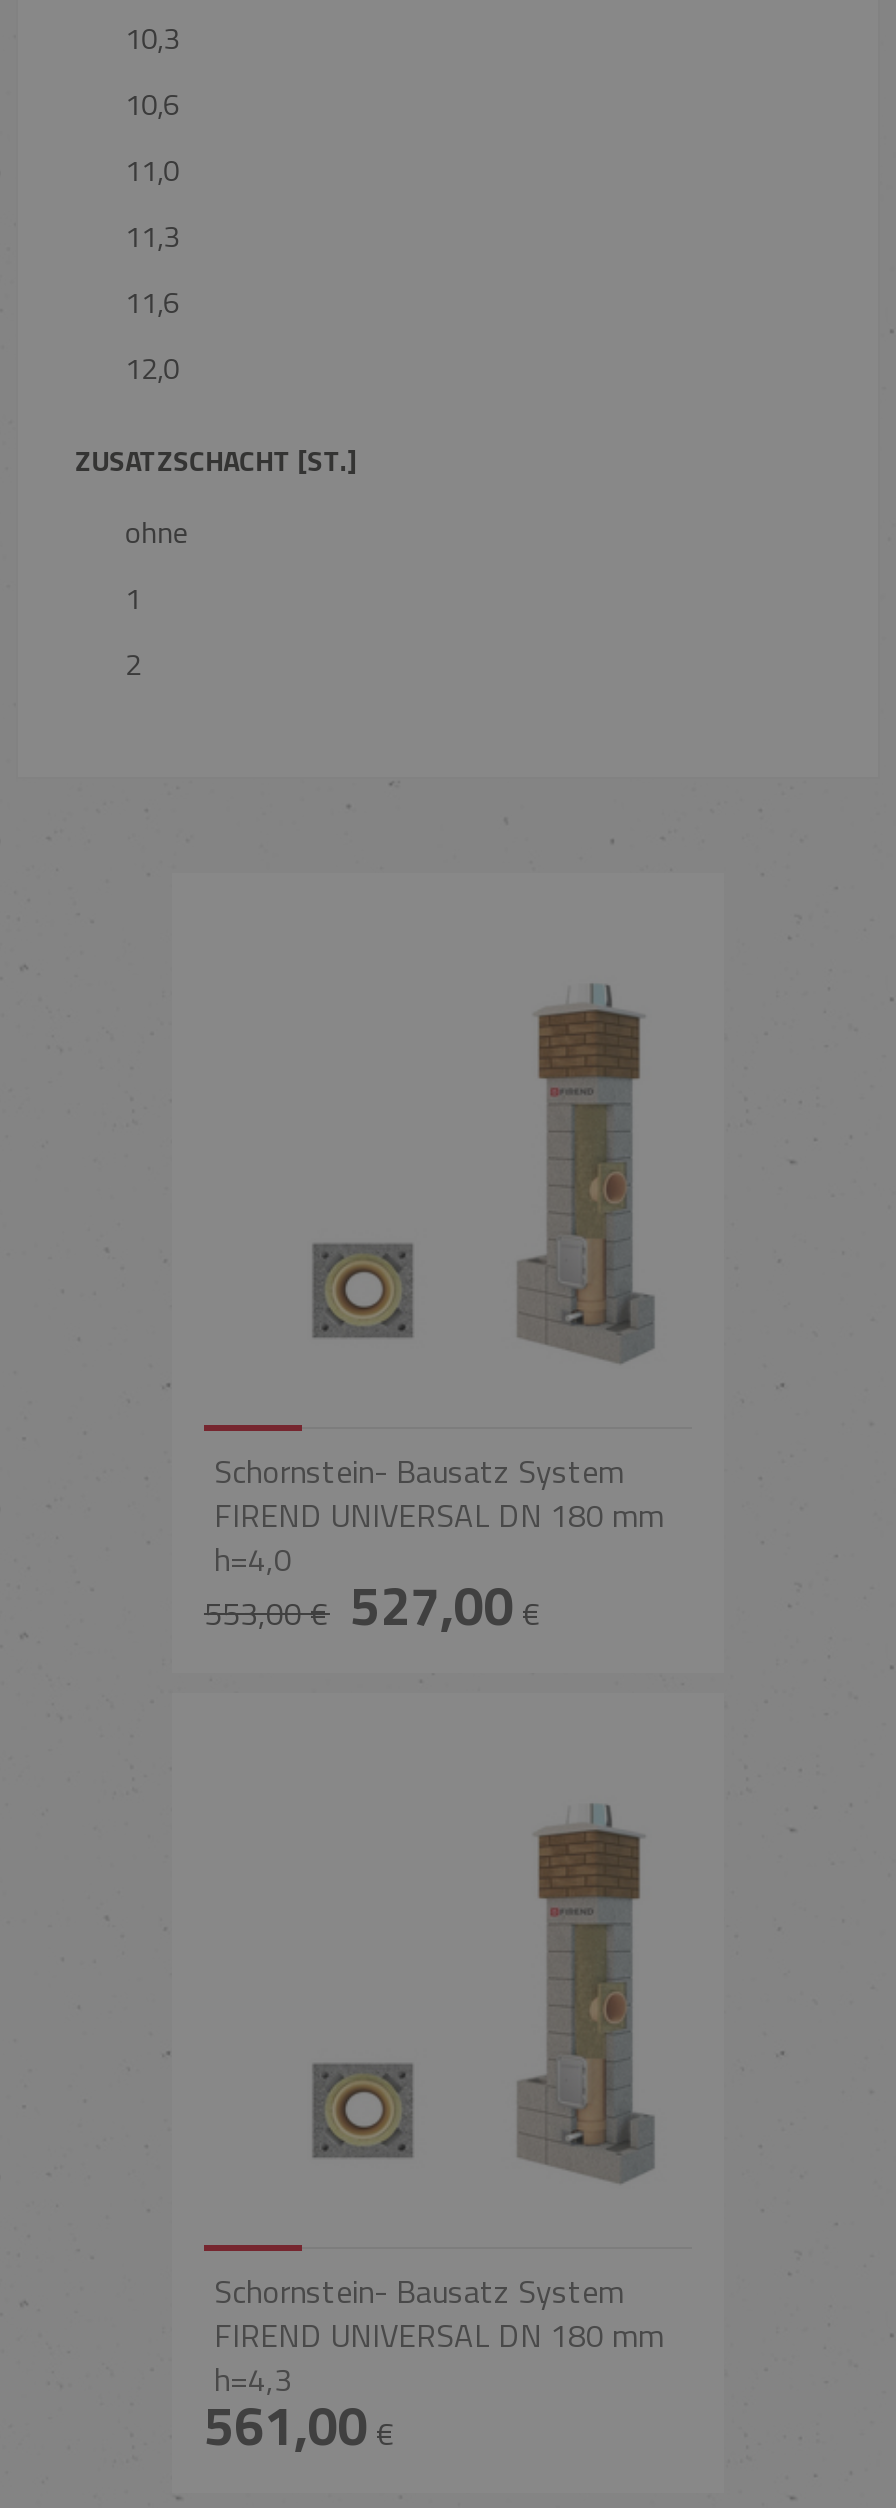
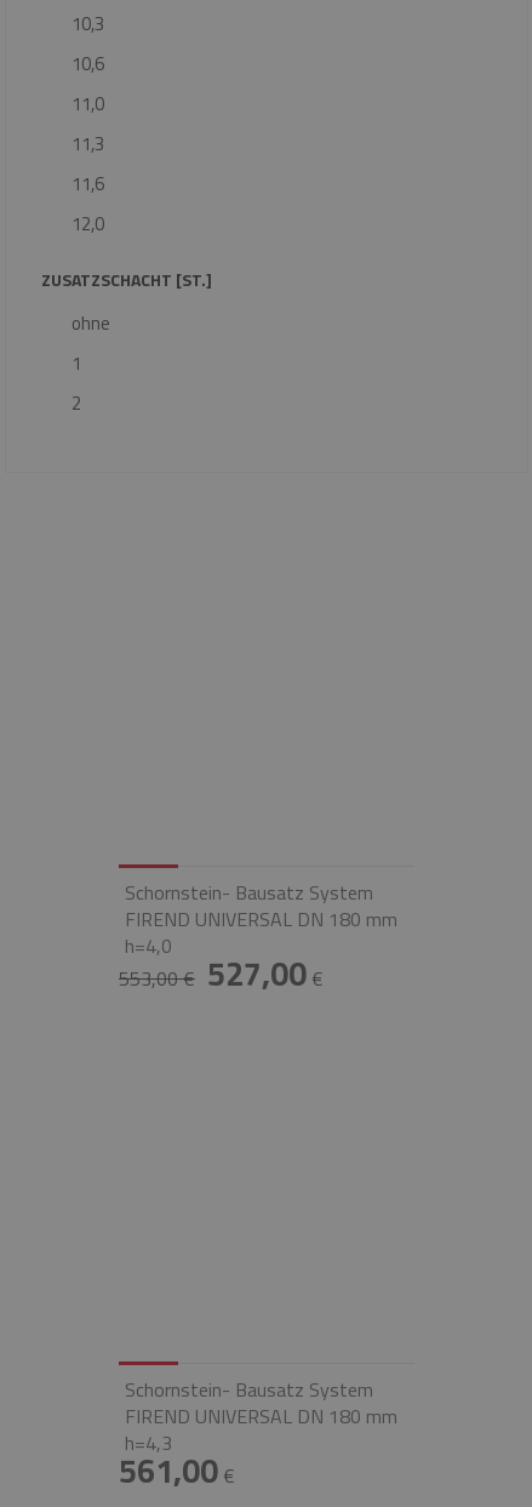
- [image]

- [image]

- [image]

- [image]
